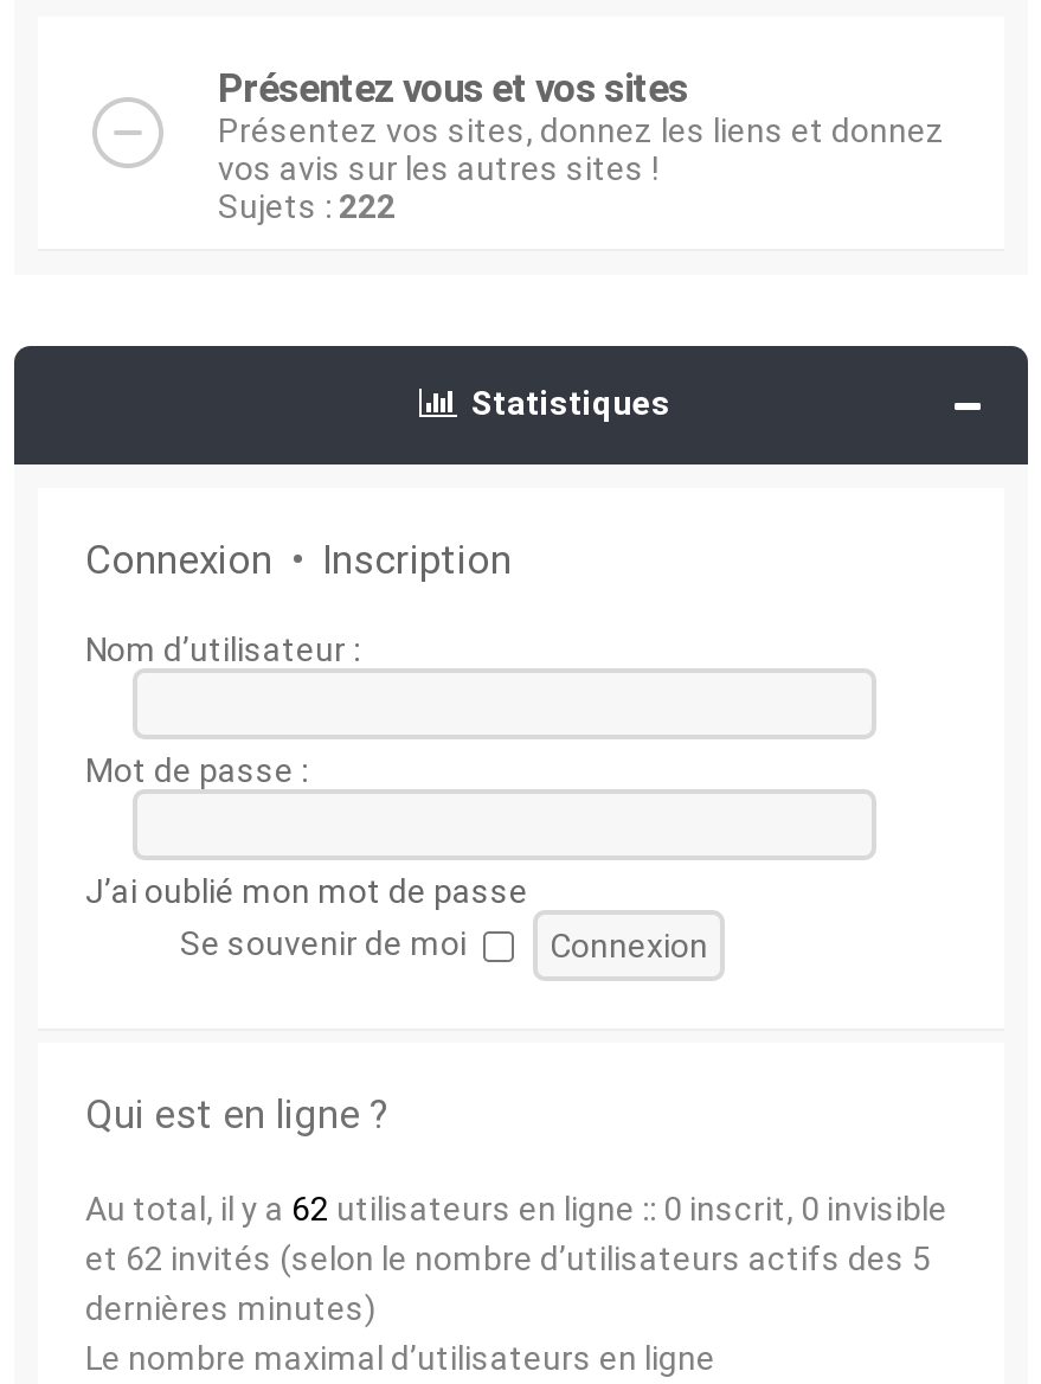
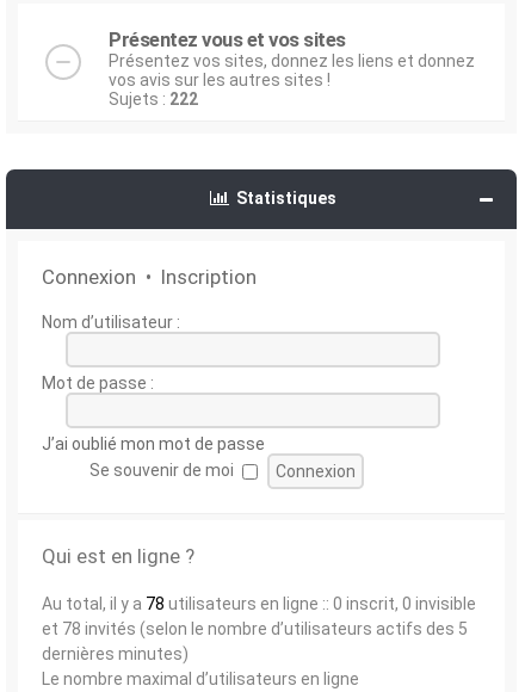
- Au total, il y a 62 utilisateurs en ligne :: 0 inscrit, 0 invisible
+ Au total, il y a 78 utilisateurs en ligne :: 0 inscrit, 0 invisible

- et 62 invités (selon le nombre d’utilisateurs actifs des 5
+ et 78 invités (selon le nombre d’utilisateurs actifs des 5
